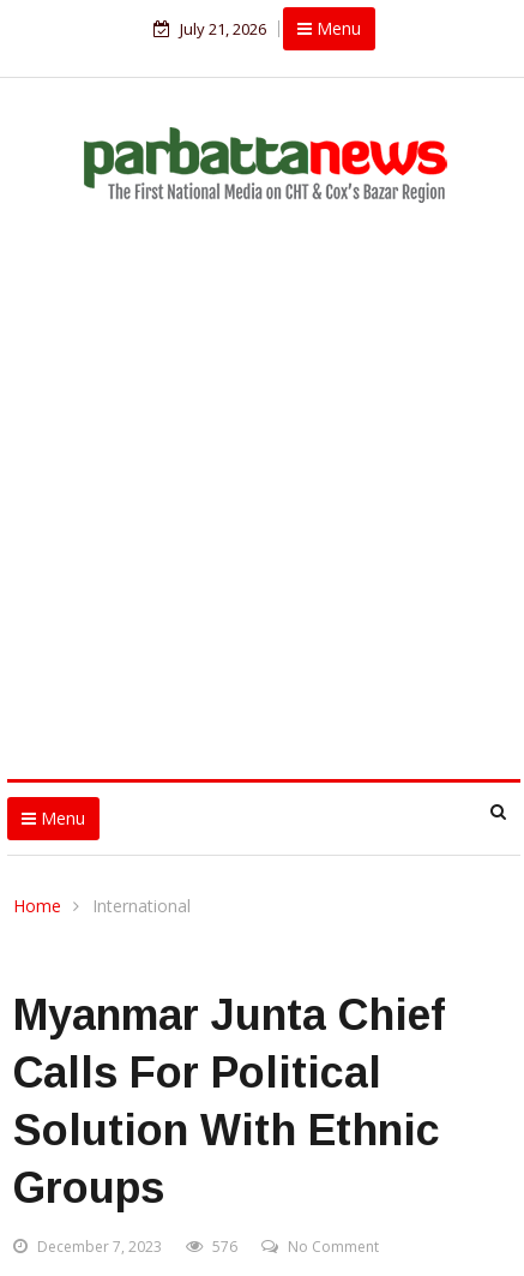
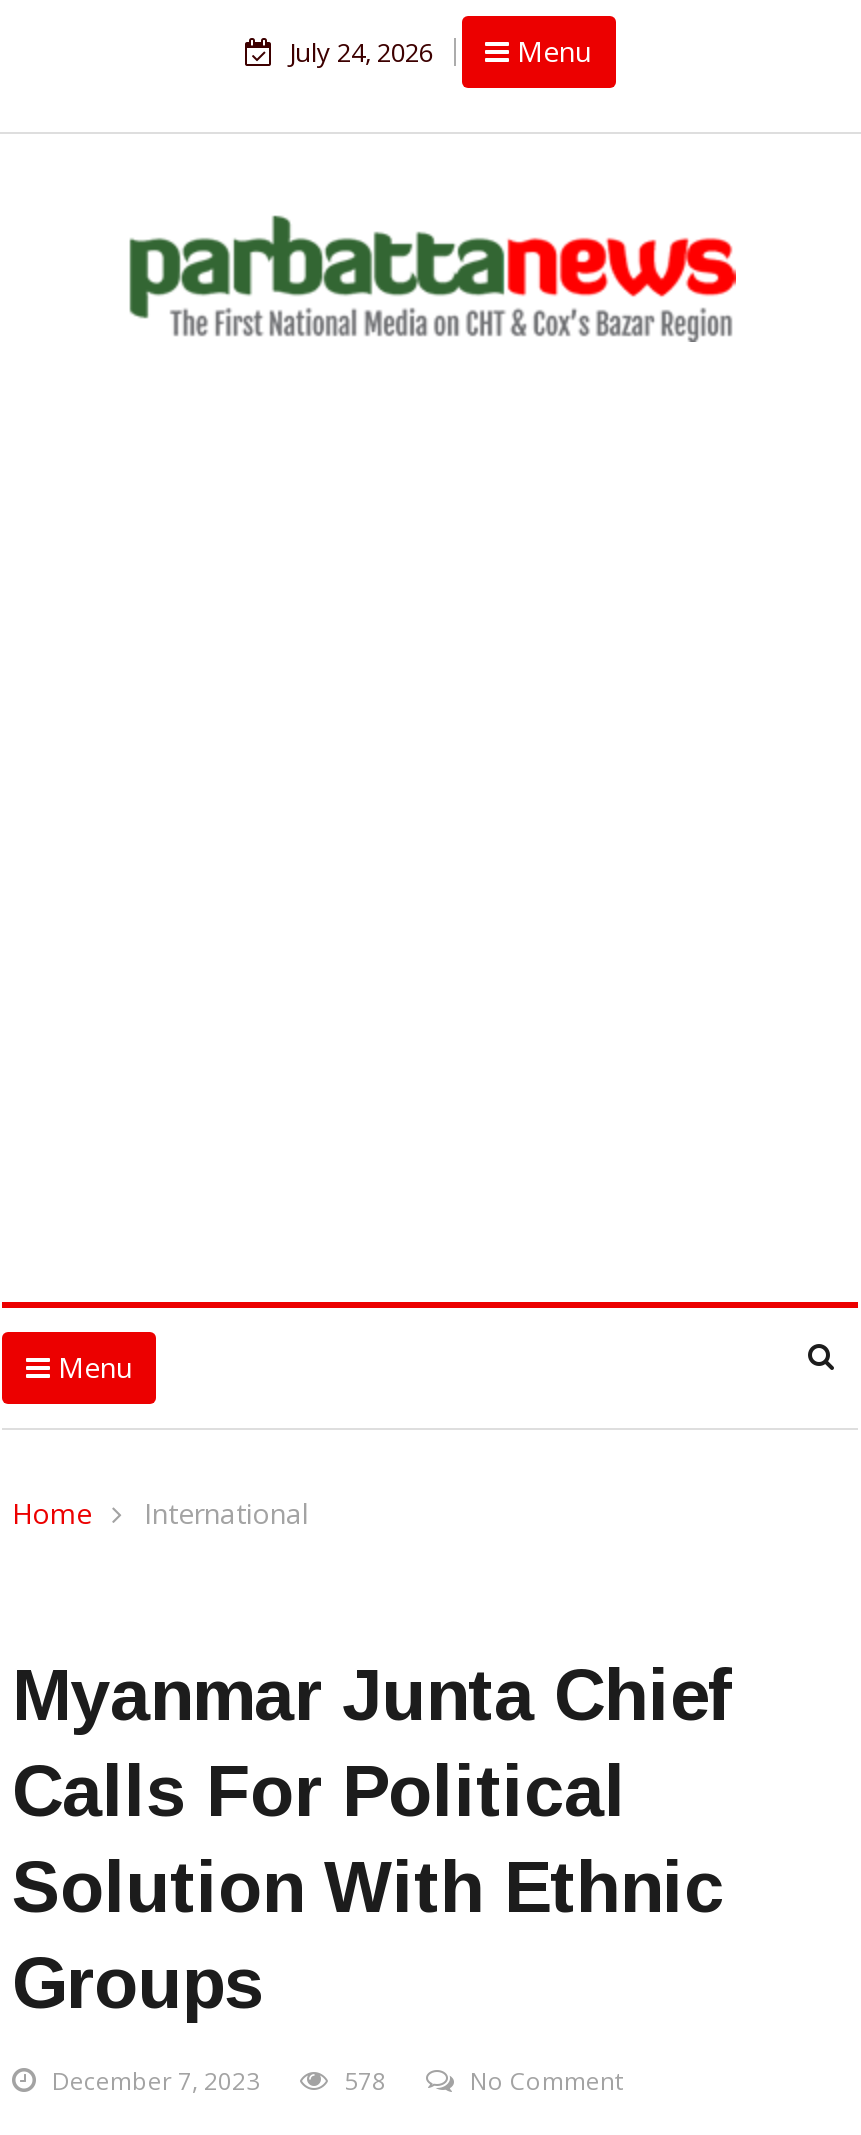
- July 21, 2026
+ July 24, 2026

- 576
+ 578
